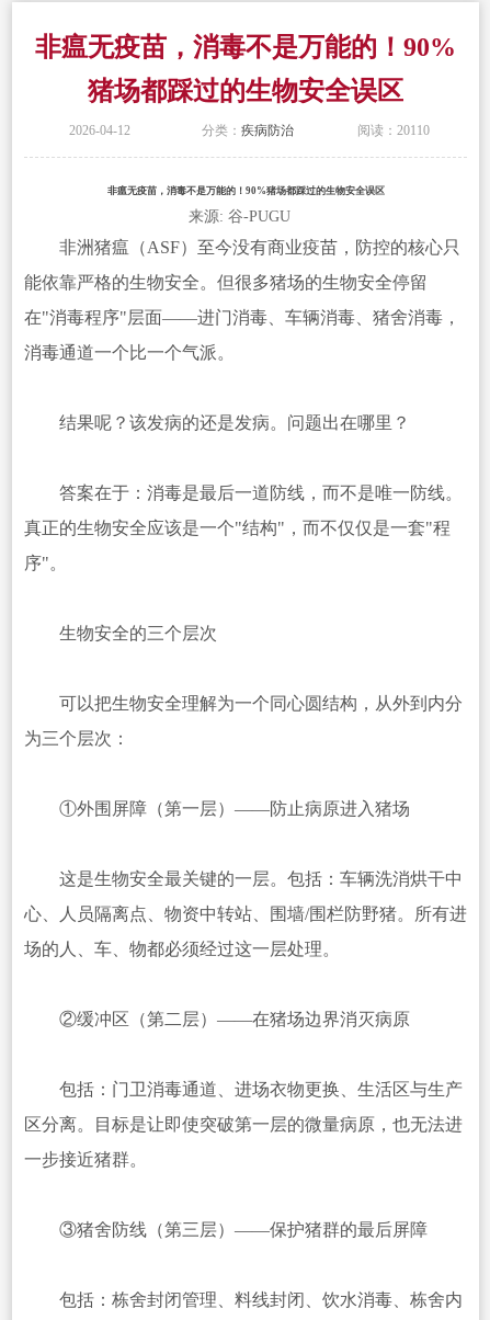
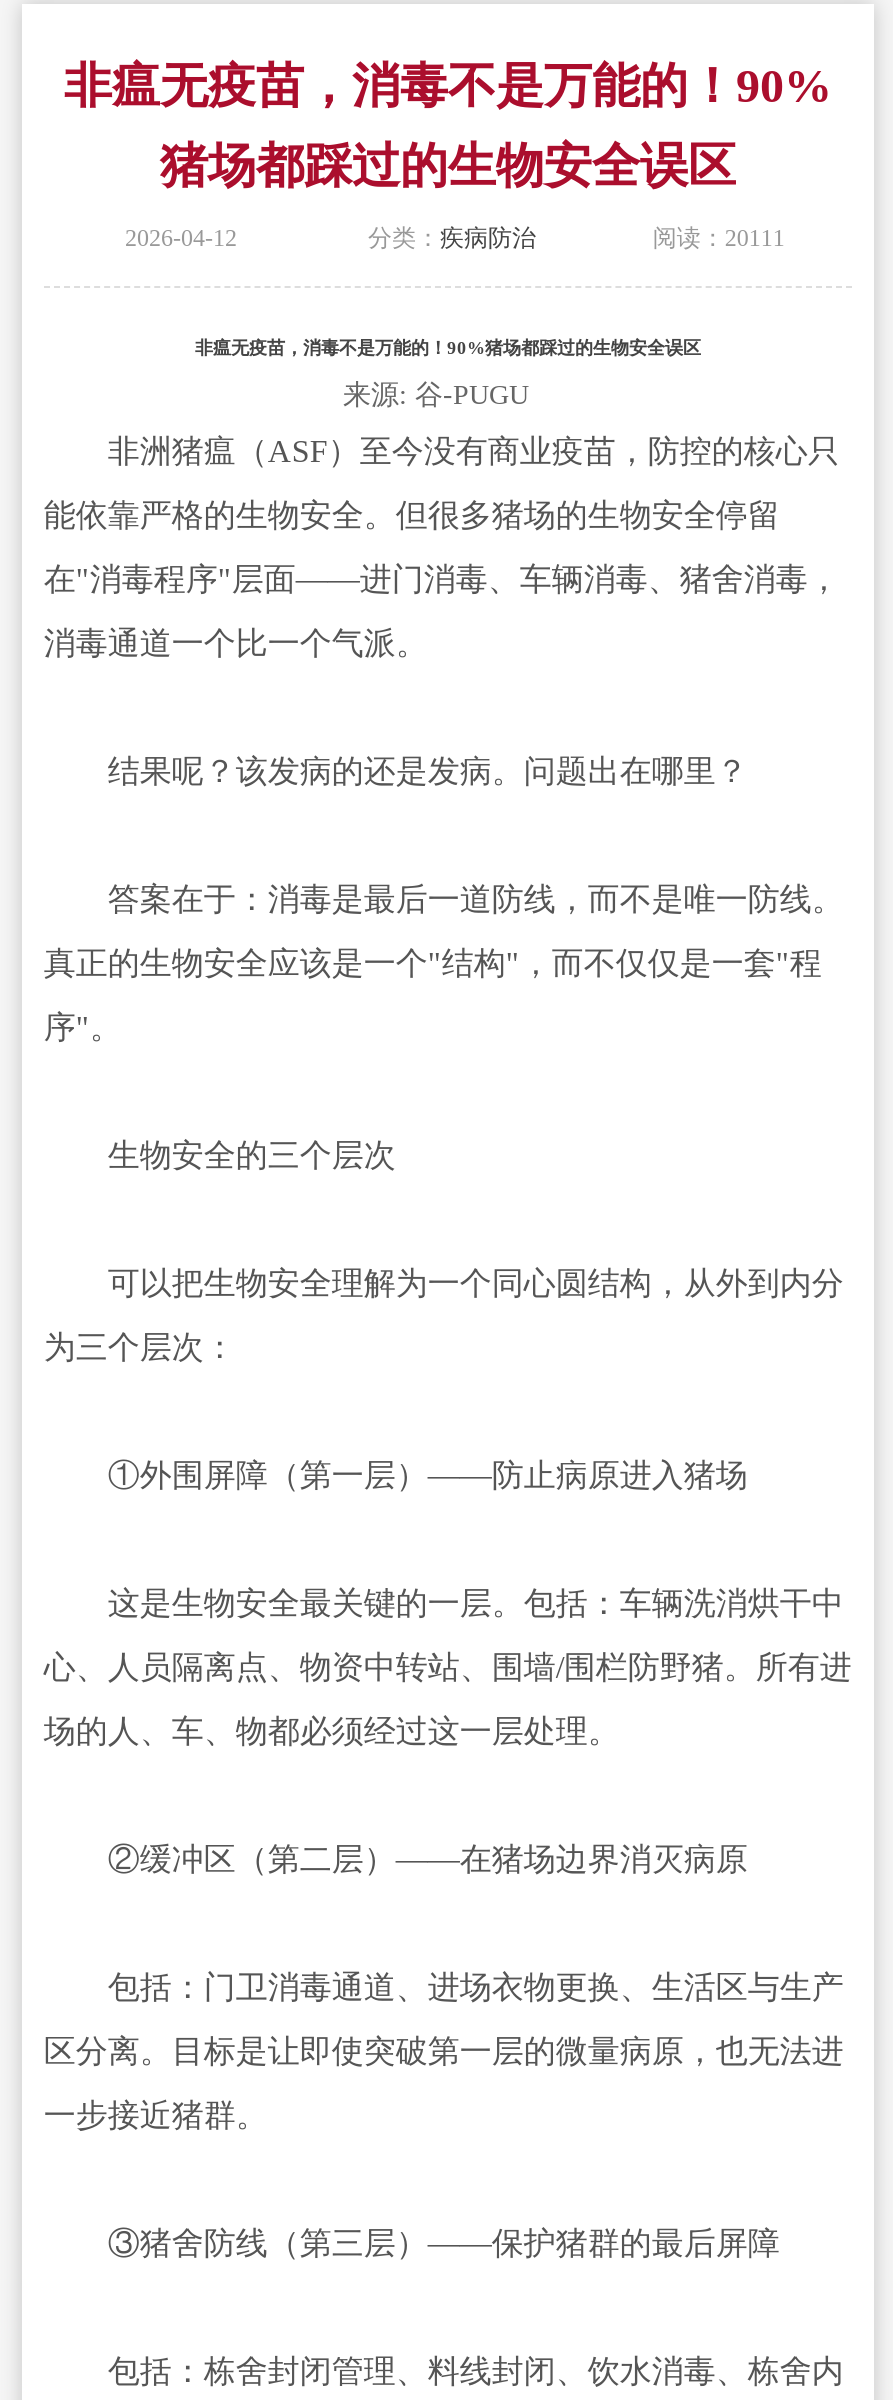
- 阅读：20110
+ 阅读：20111
